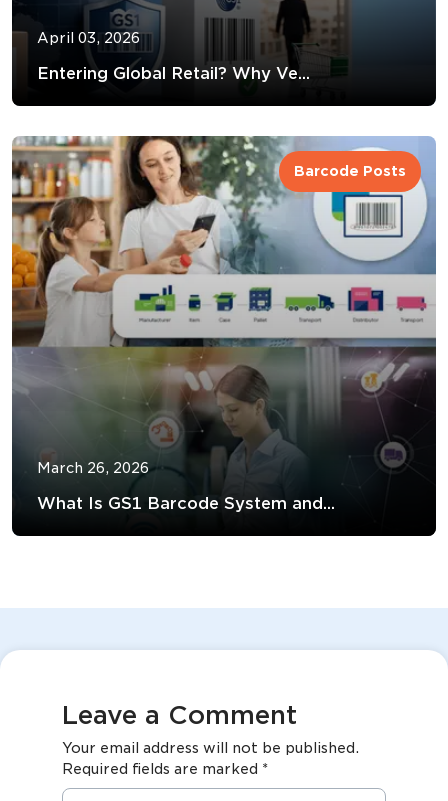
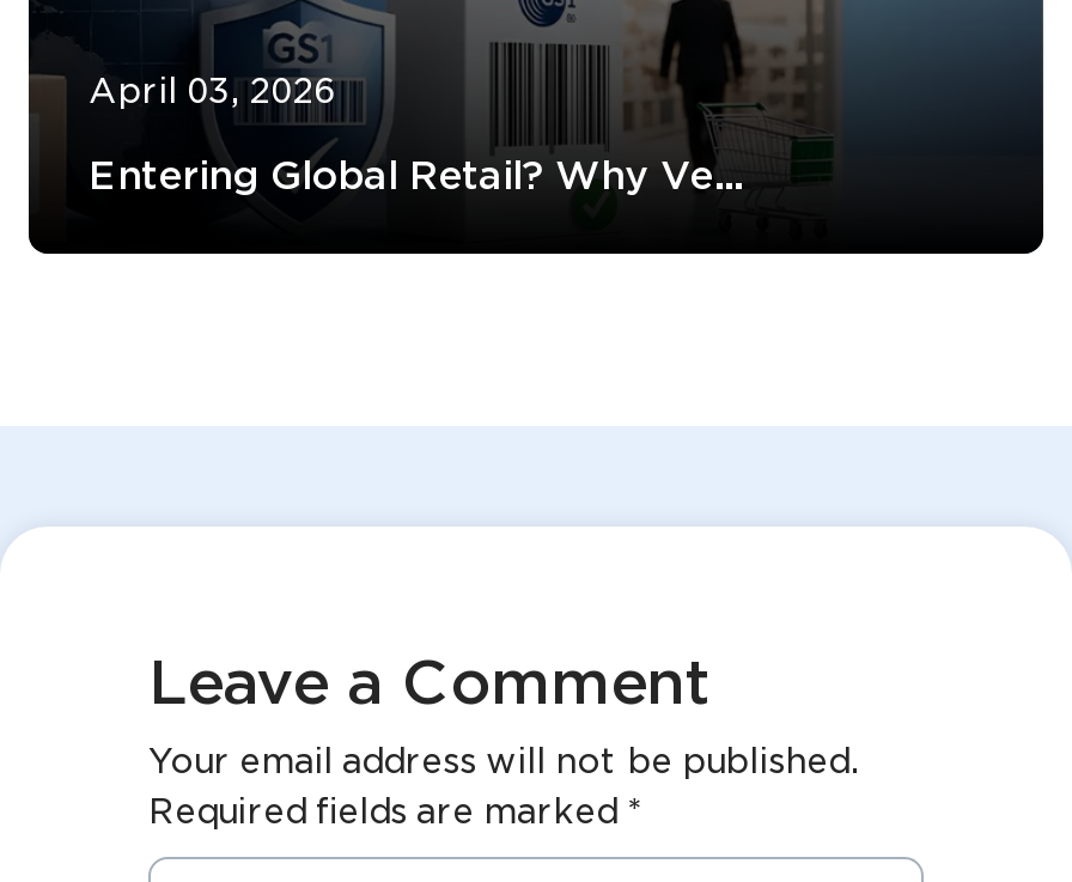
- [image]
- Barcode Posts

- March 26, 2026
- What Is GS1 Barcode System and...
